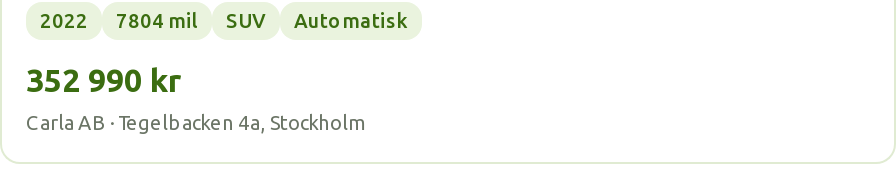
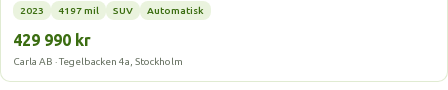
- 2022
- 7804 mil
+ 2023
+ 4197 mil

- 352 990 kr
+ 429 990 kr
